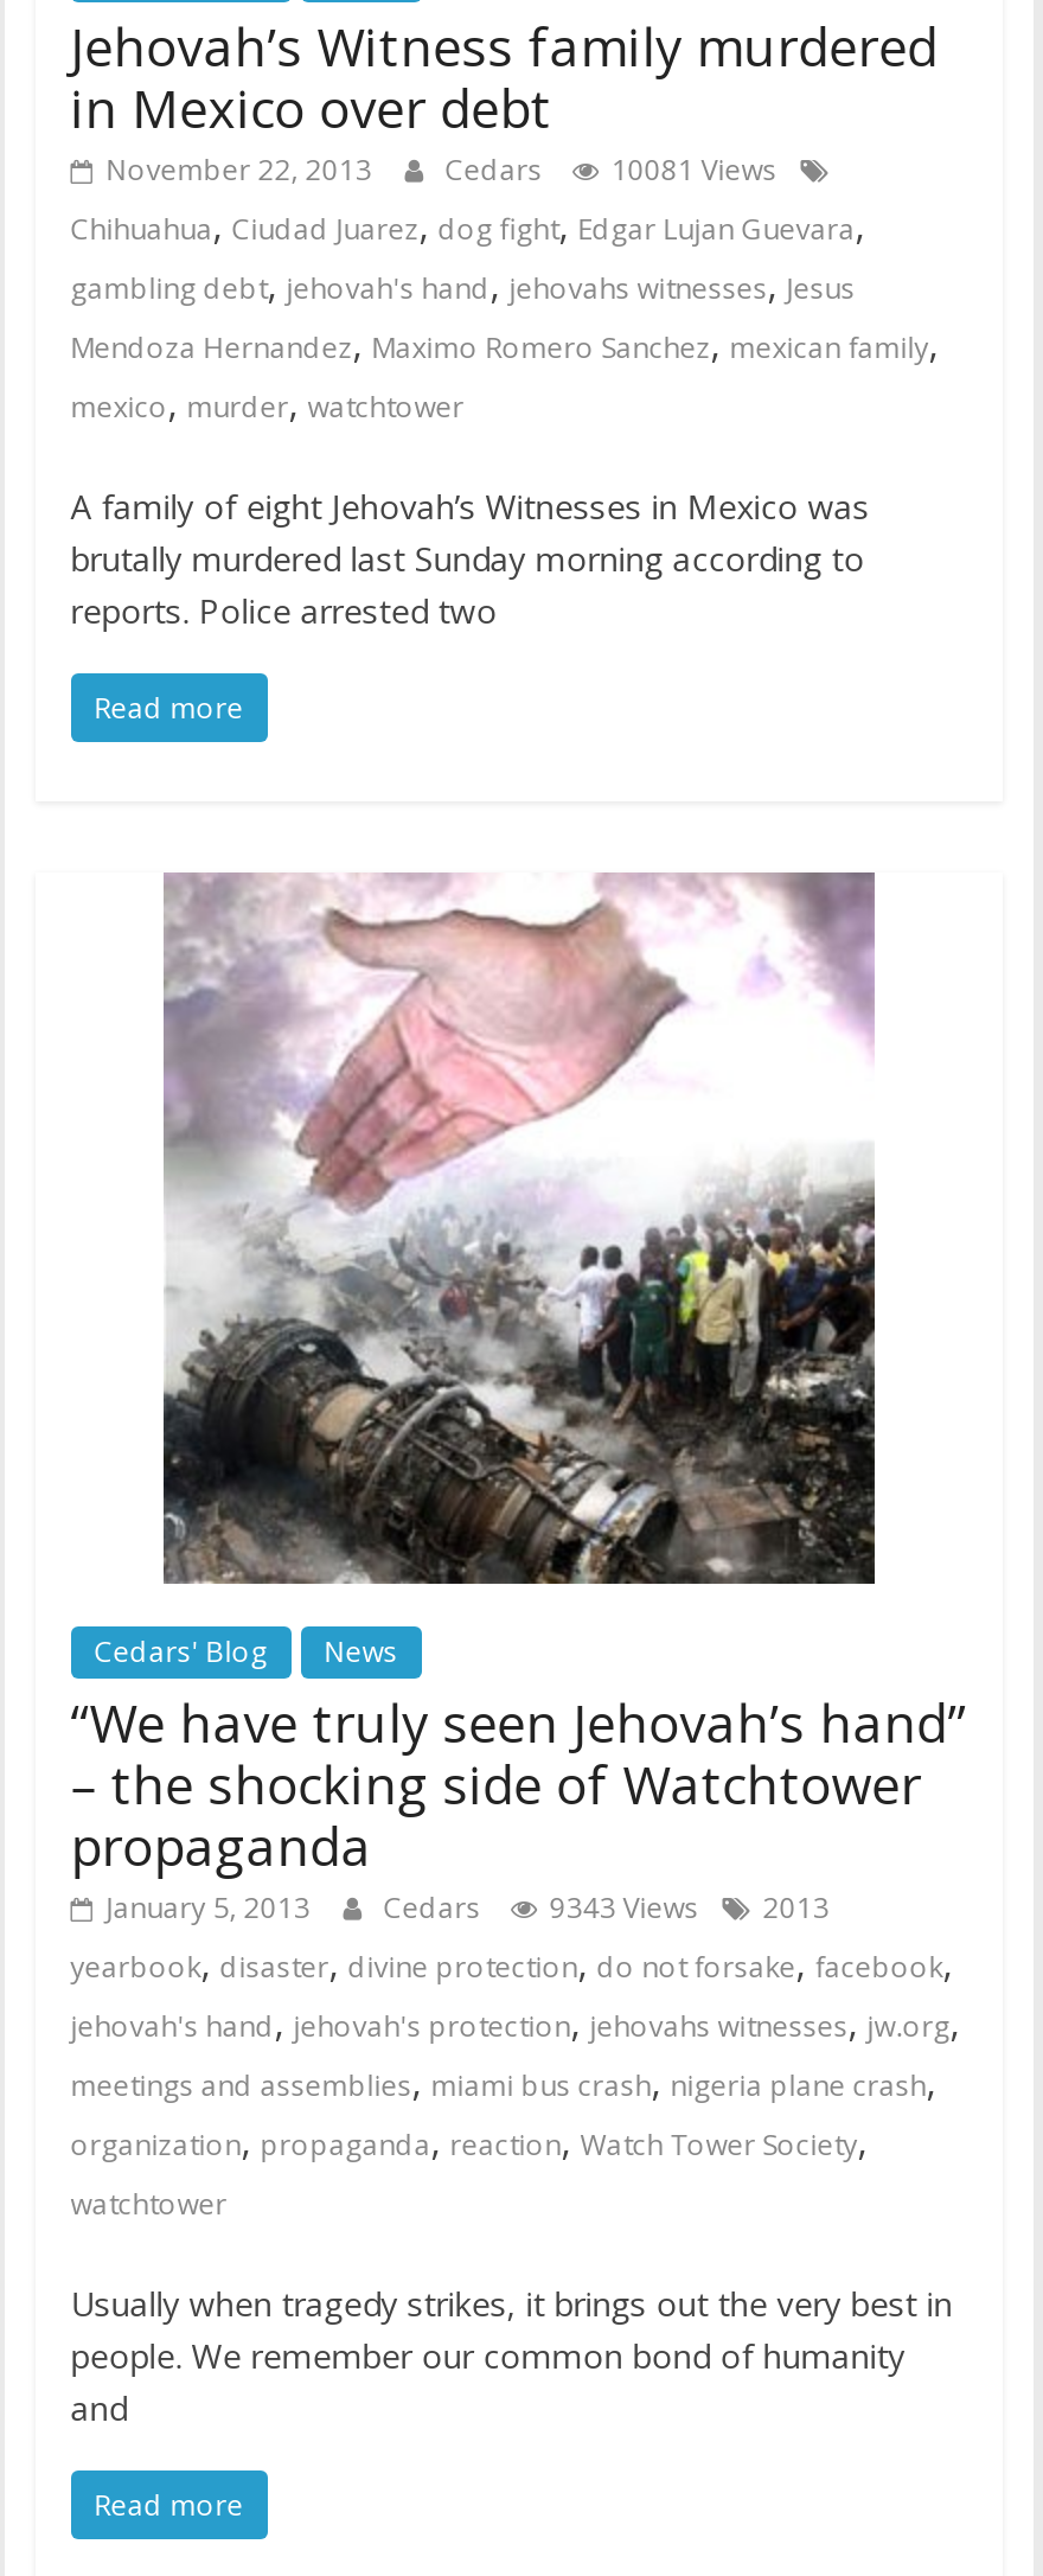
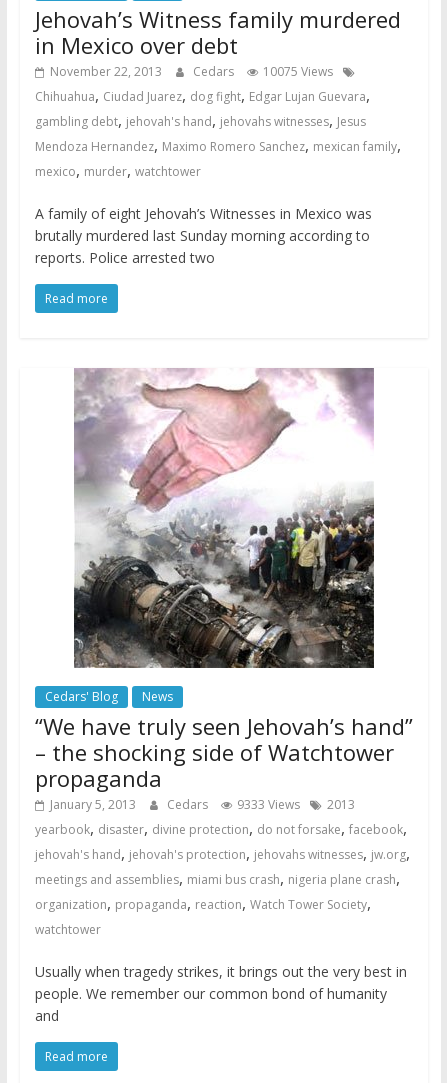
- November 22, 2013 Cedars 10081 Views
+ November 22, 2013 Cedars 10075 Views

- January 5, 2013 Cedars 9343 Views 2013
+ January 5, 2013 Cedars 9333 Views 2013
